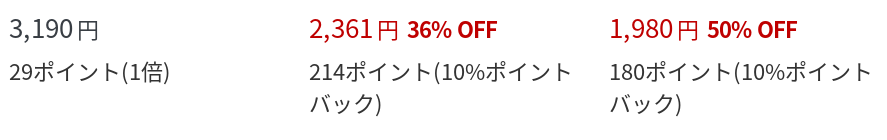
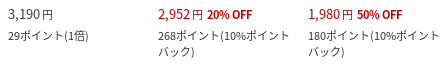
- 2,361 円 36% OFF
+ 2,952 円 20% OFF

- 214ポイント(10%ポイント
+ 268ポイント(10%ポイント
